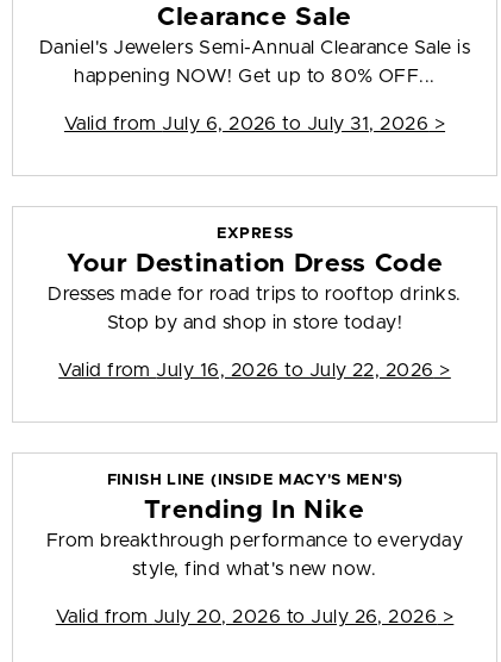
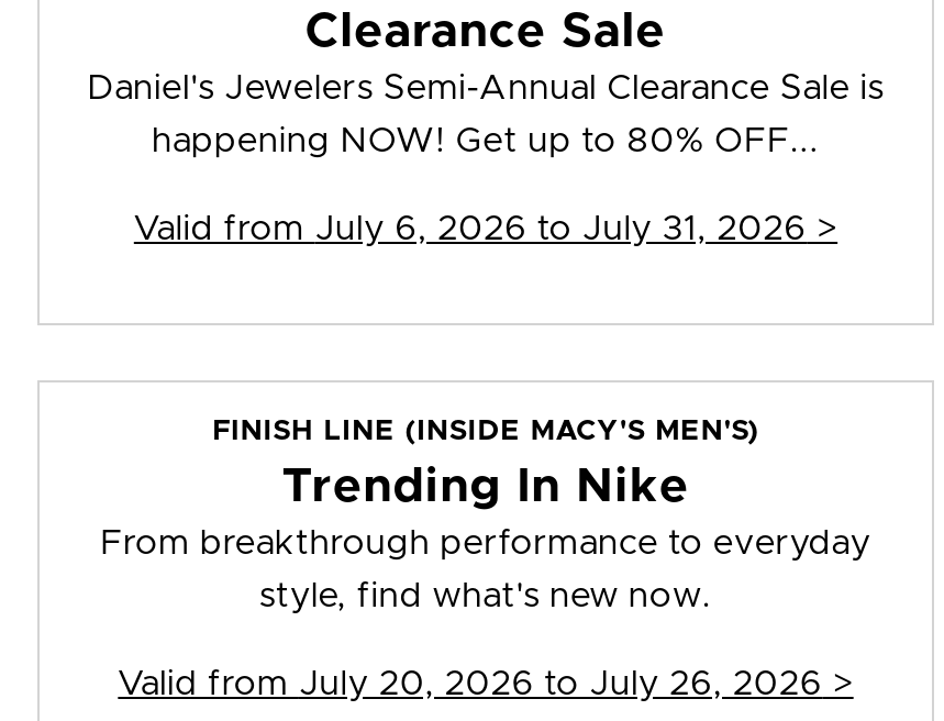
- EXPRESS
- Your Destination Dress Code
- Dresses made for road trips to rooftop drinks.
- Stop by and shop in store today!
- Valid from July 16, 2026 to July 22, 2026 >
